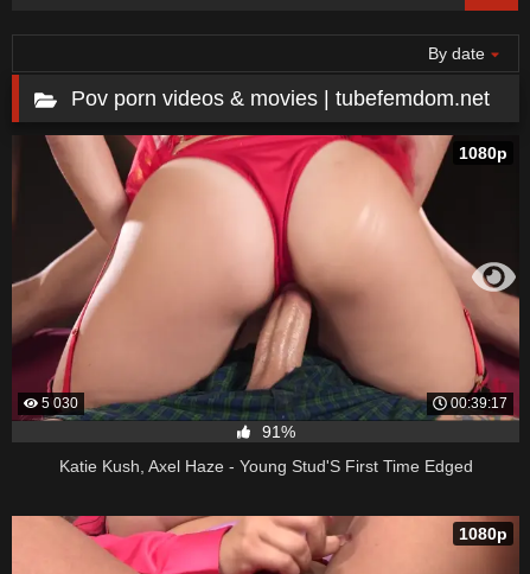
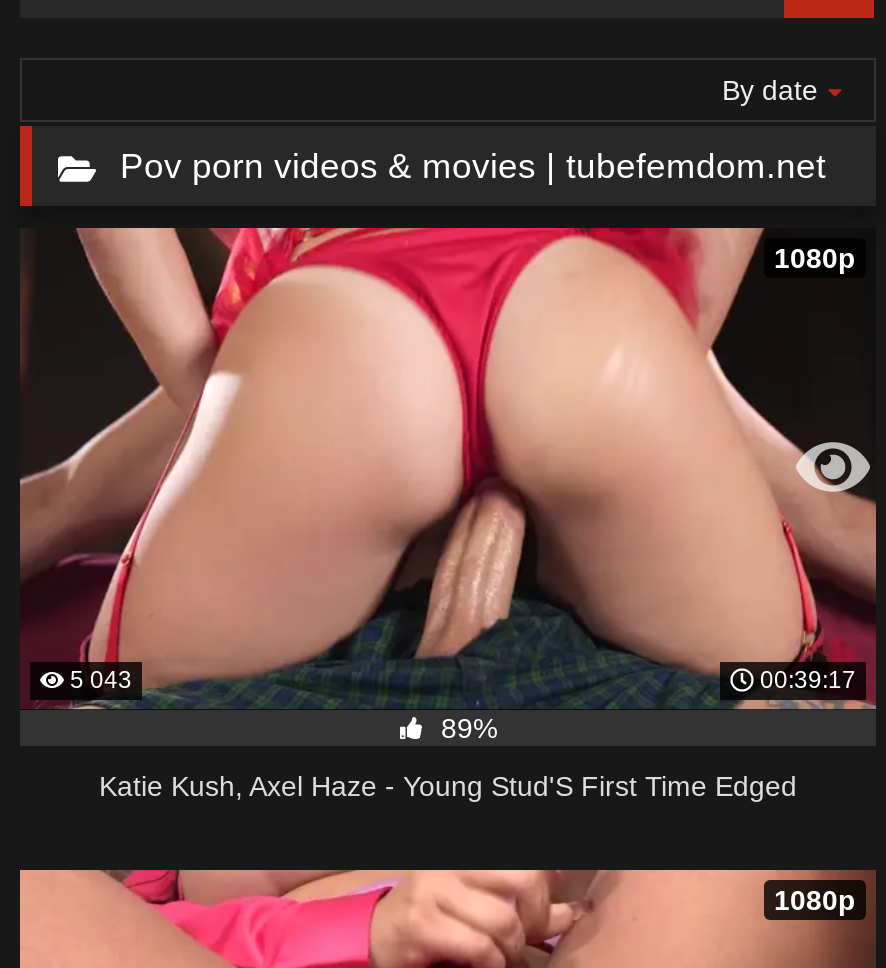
- 5 030
+ 5 043

- 91%
+ 89%
